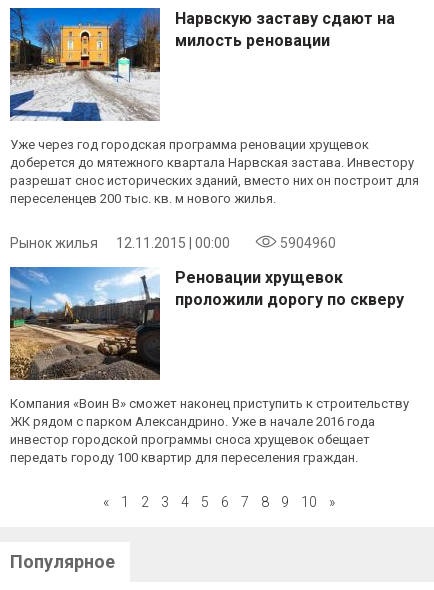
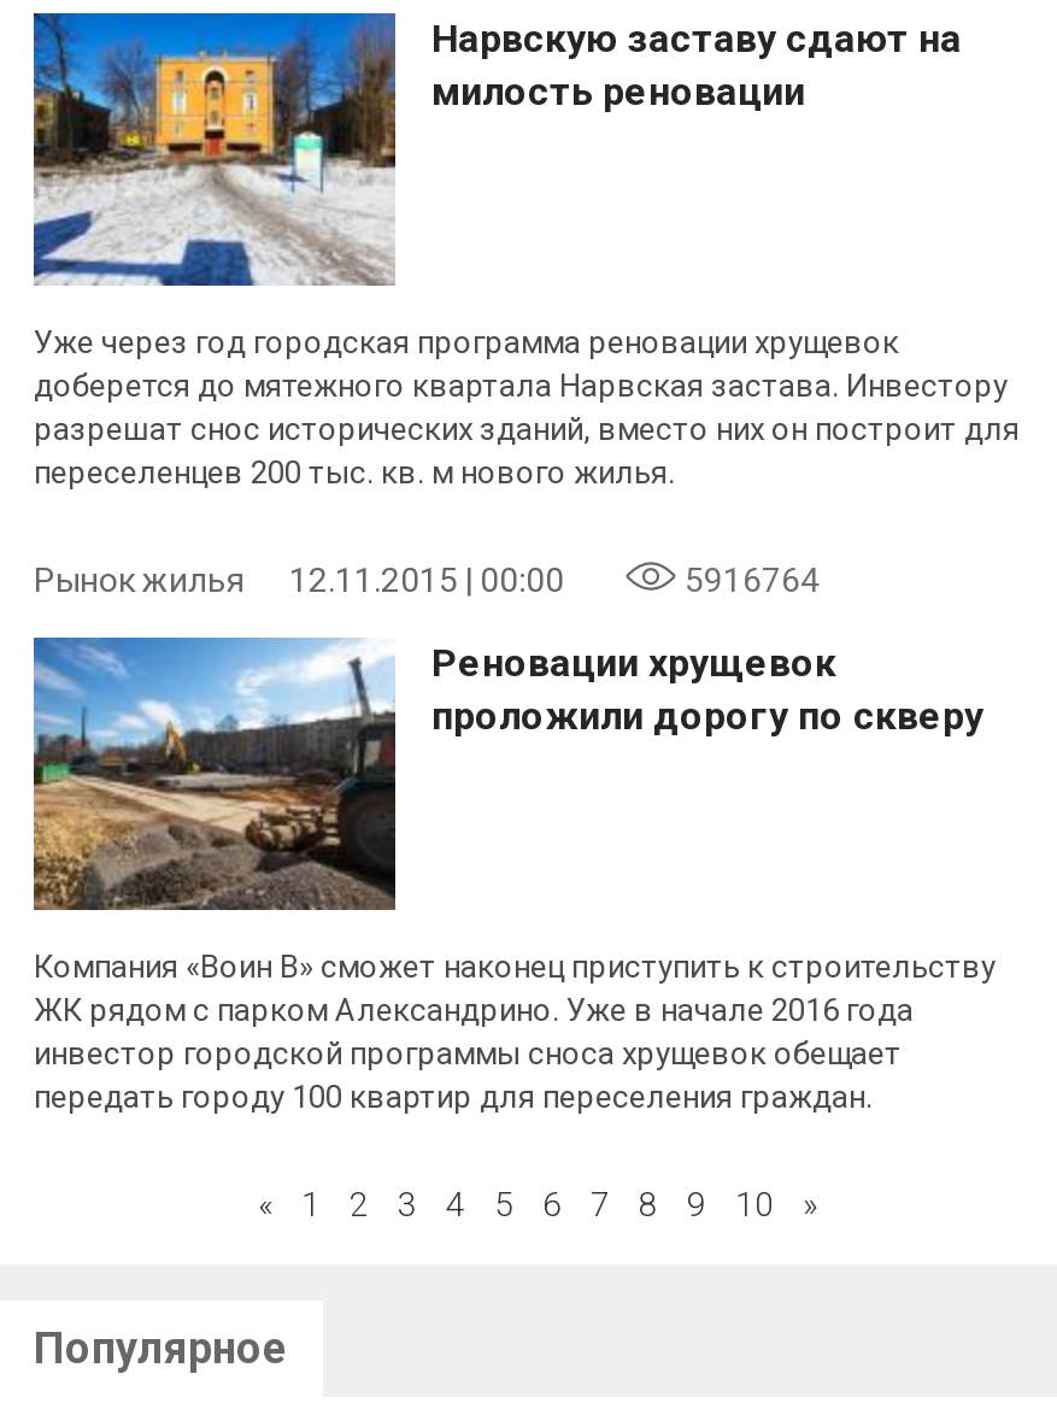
- 5904960
+ 5916764
